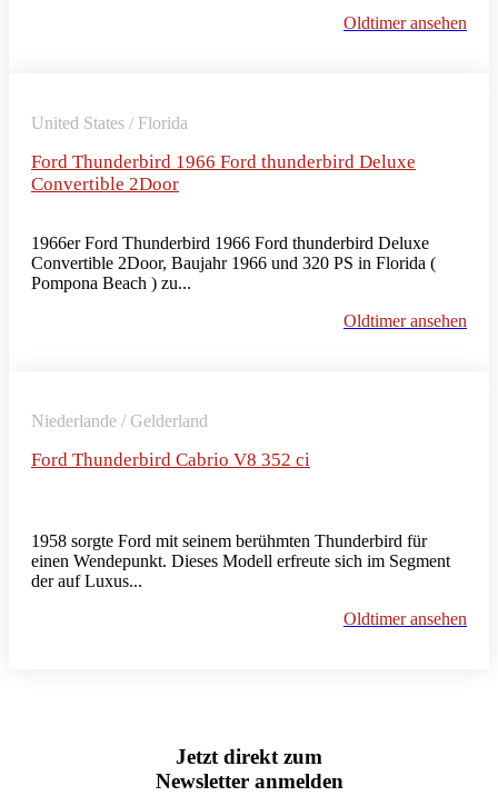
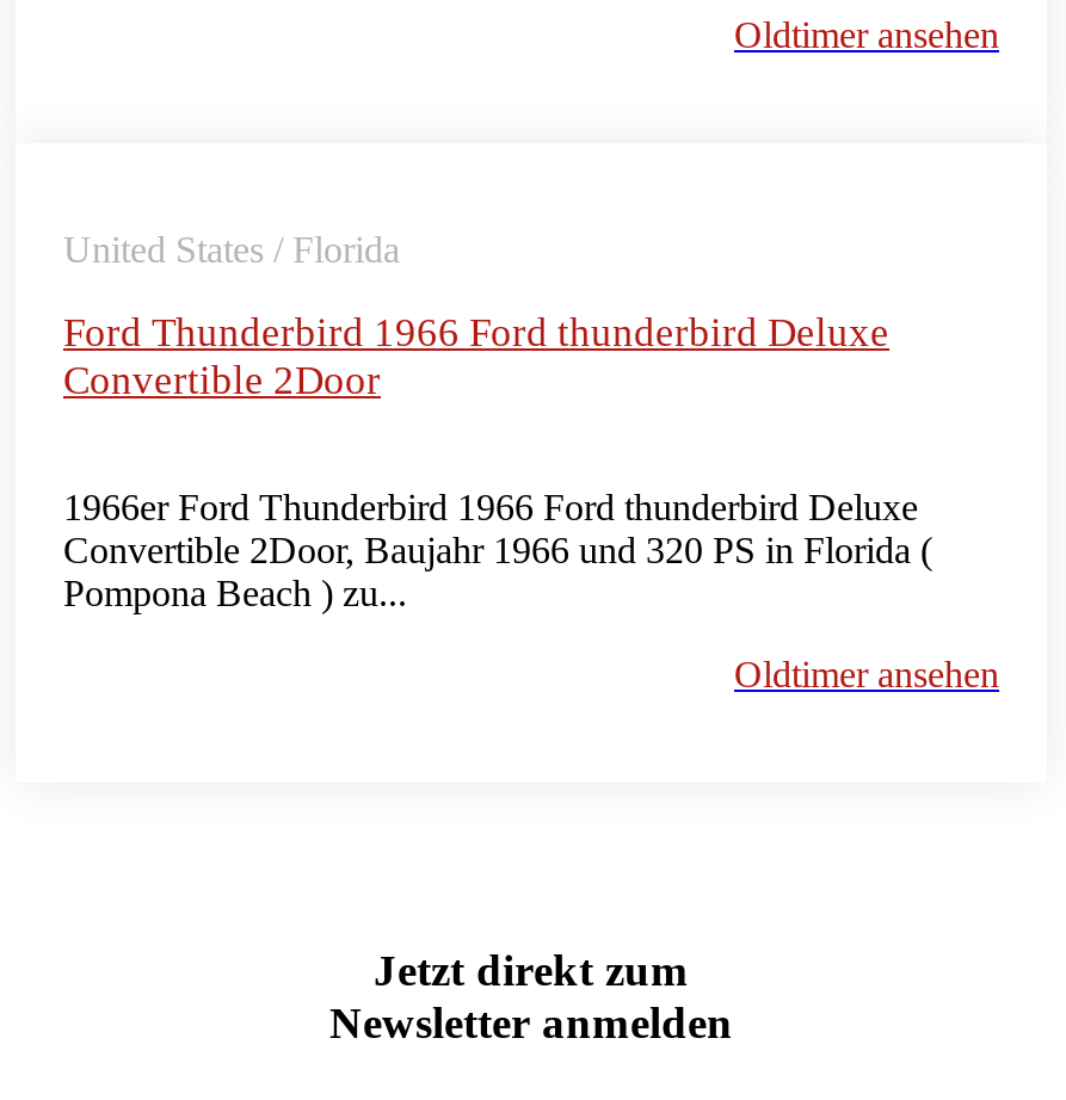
- Niederlande / Gelderland
- Ford Thunderbird Cabrio V8 352 ci

- 1958 sorgte Ford mit seinem berühmten Thunderbird für
- einen Wendepunkt. Dieses Modell erfreute sich im Segment
- der auf Luxus...
- Oldtimer ansehen
